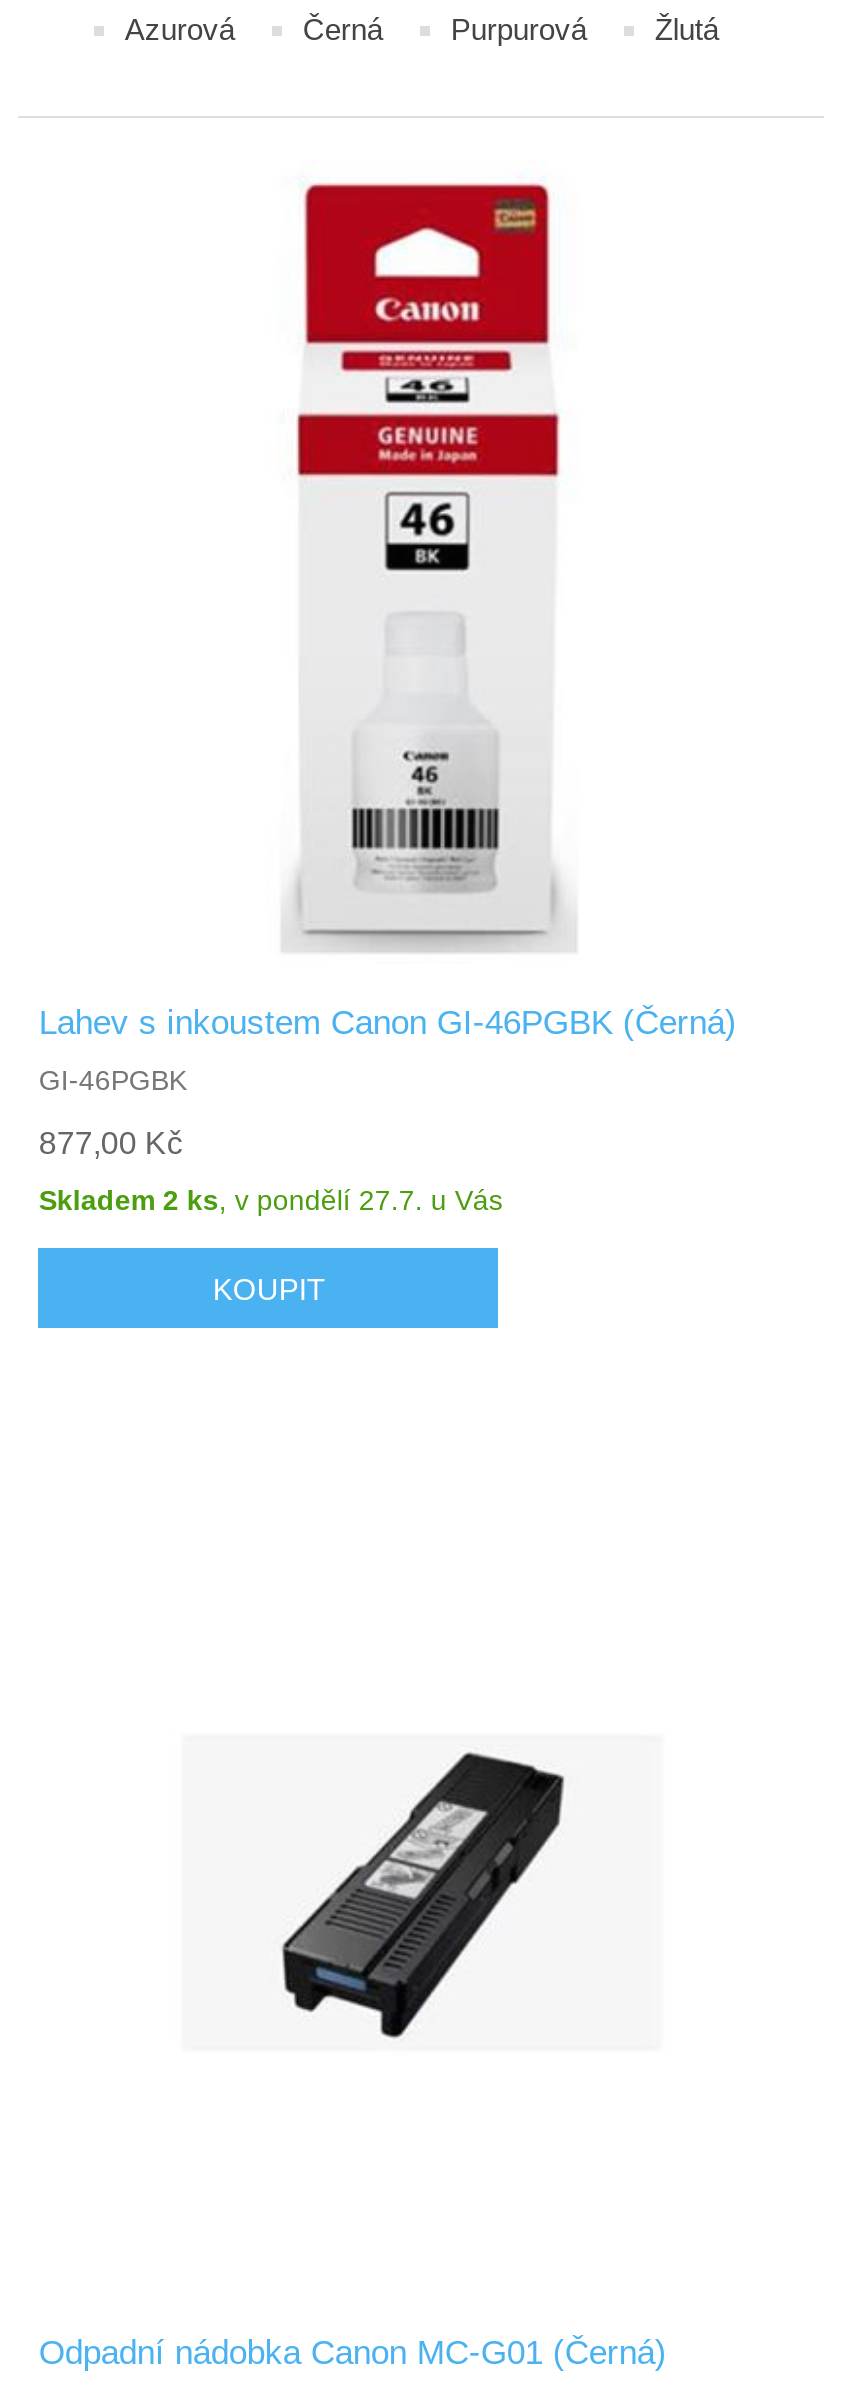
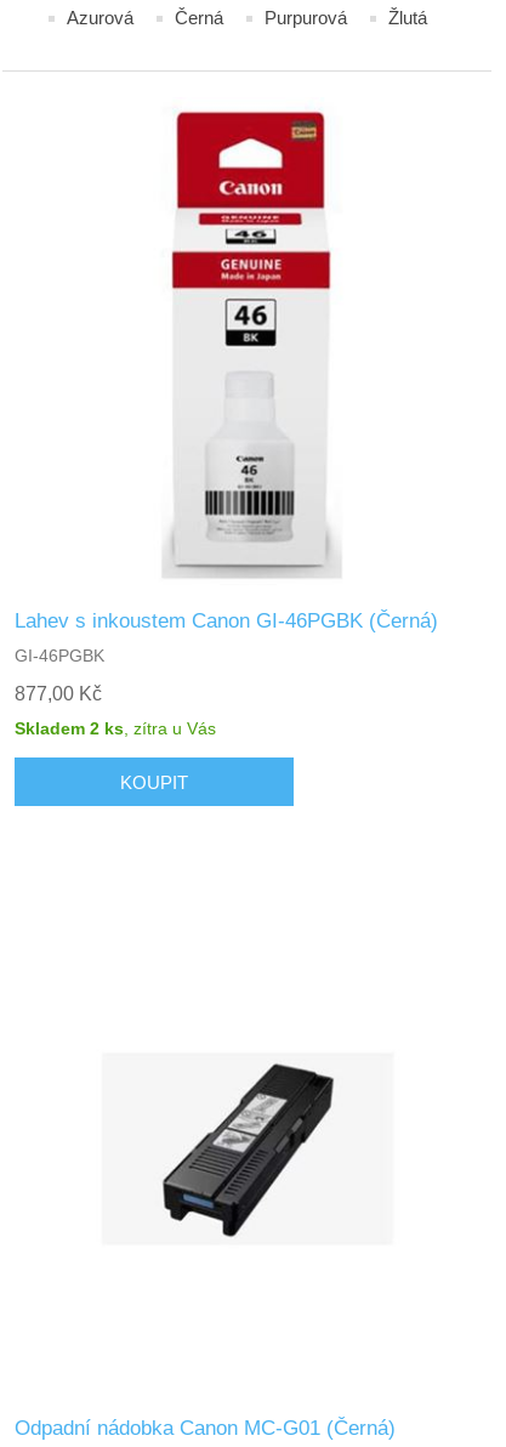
- Skladem 2 ks, v pondělí 27.7. u Vás
+ Skladem 2 ks, zítra u Vás
